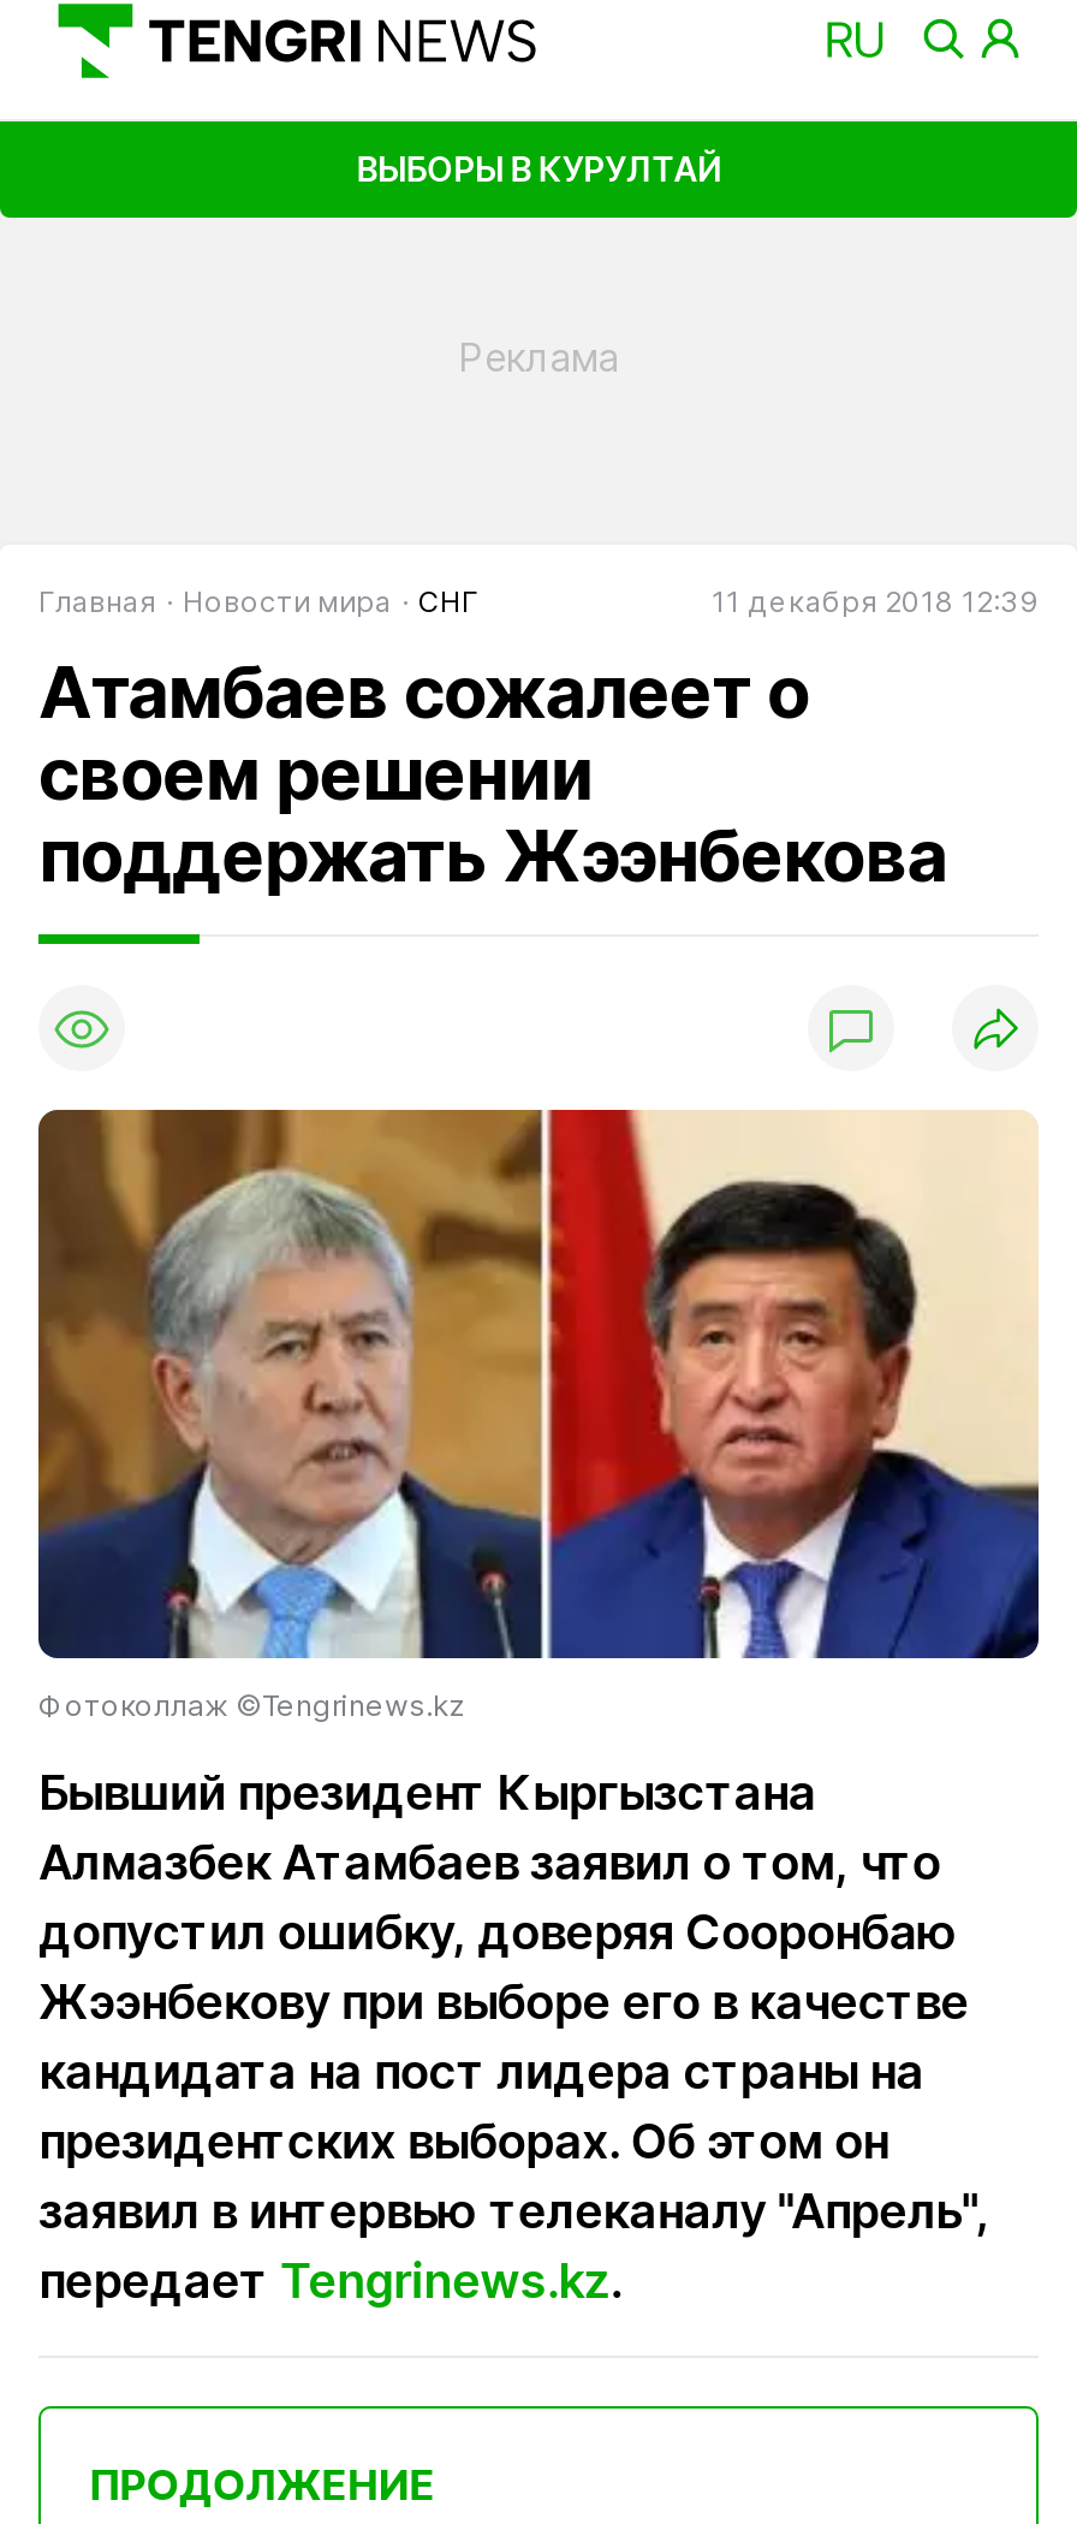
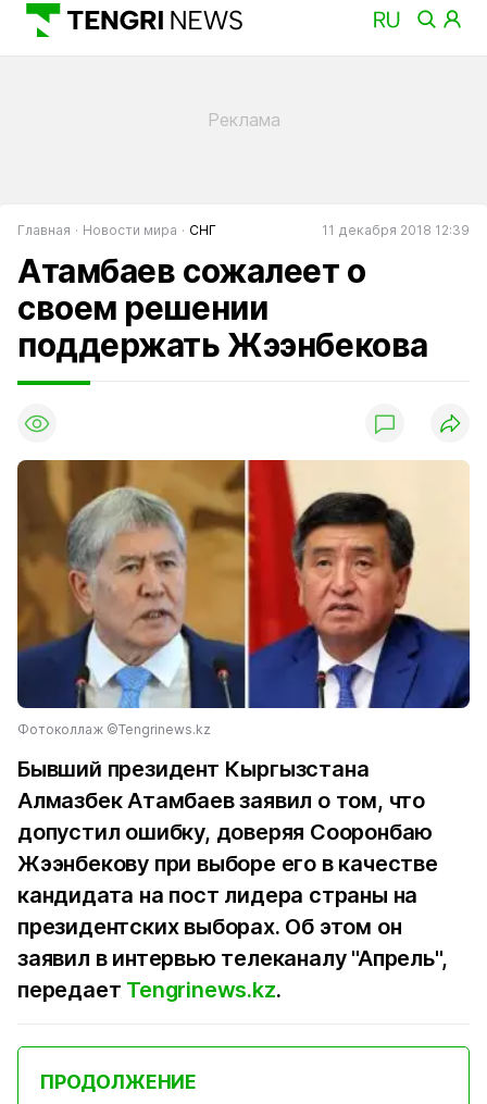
- ВЫБОРЫ В КУРУЛТАЙ
